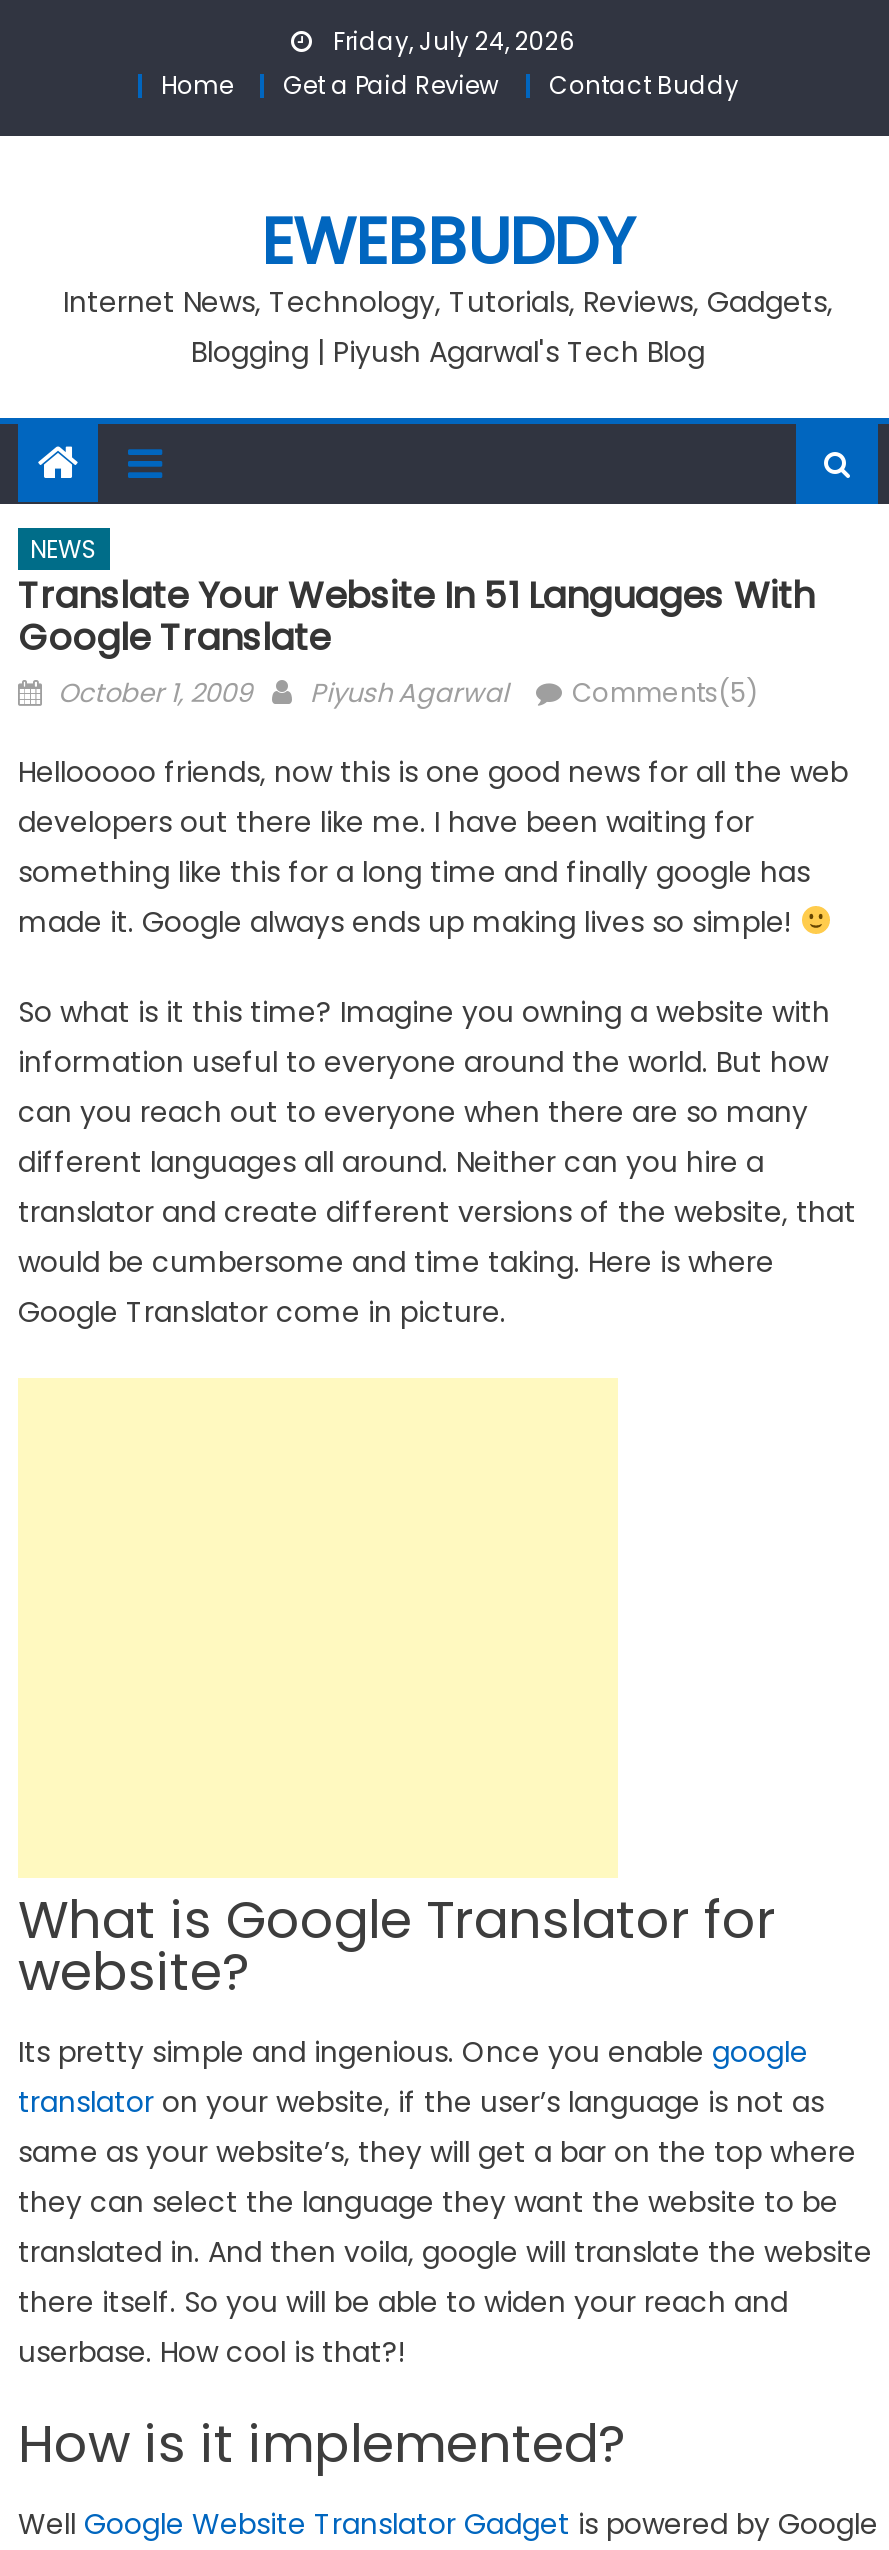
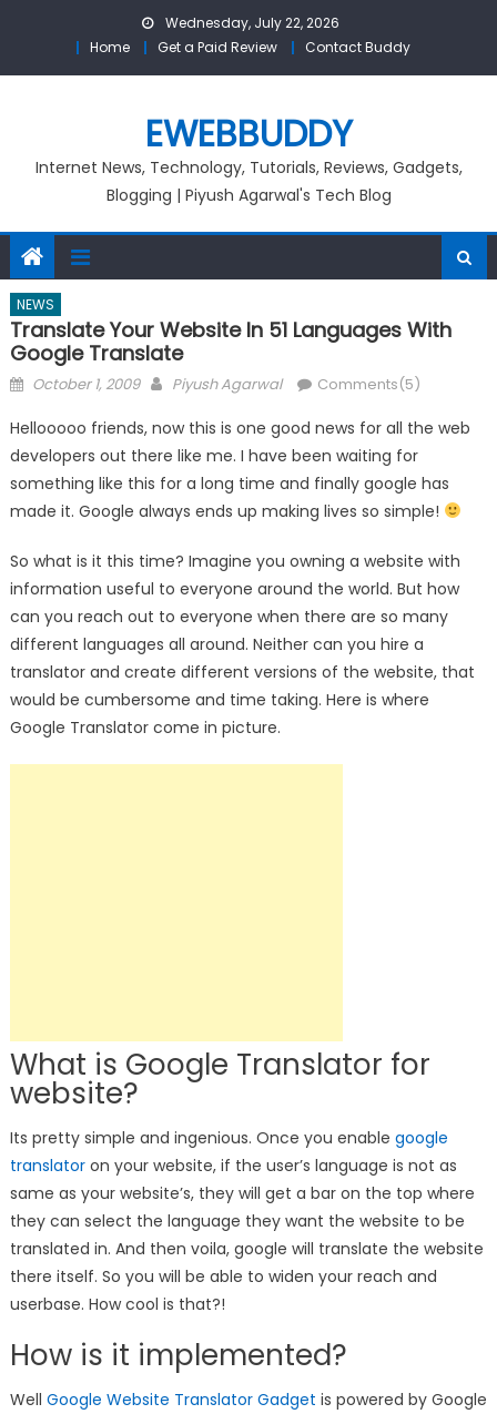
- Friday, July 24, 2026
+ Wednesday, July 22, 2026
